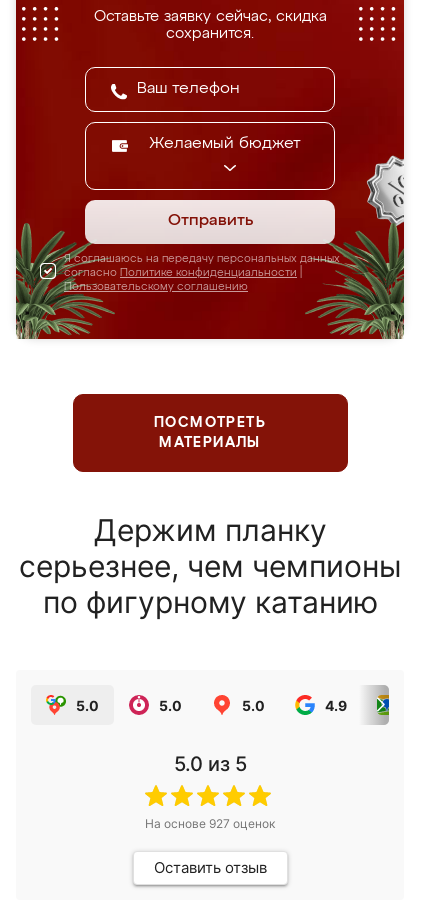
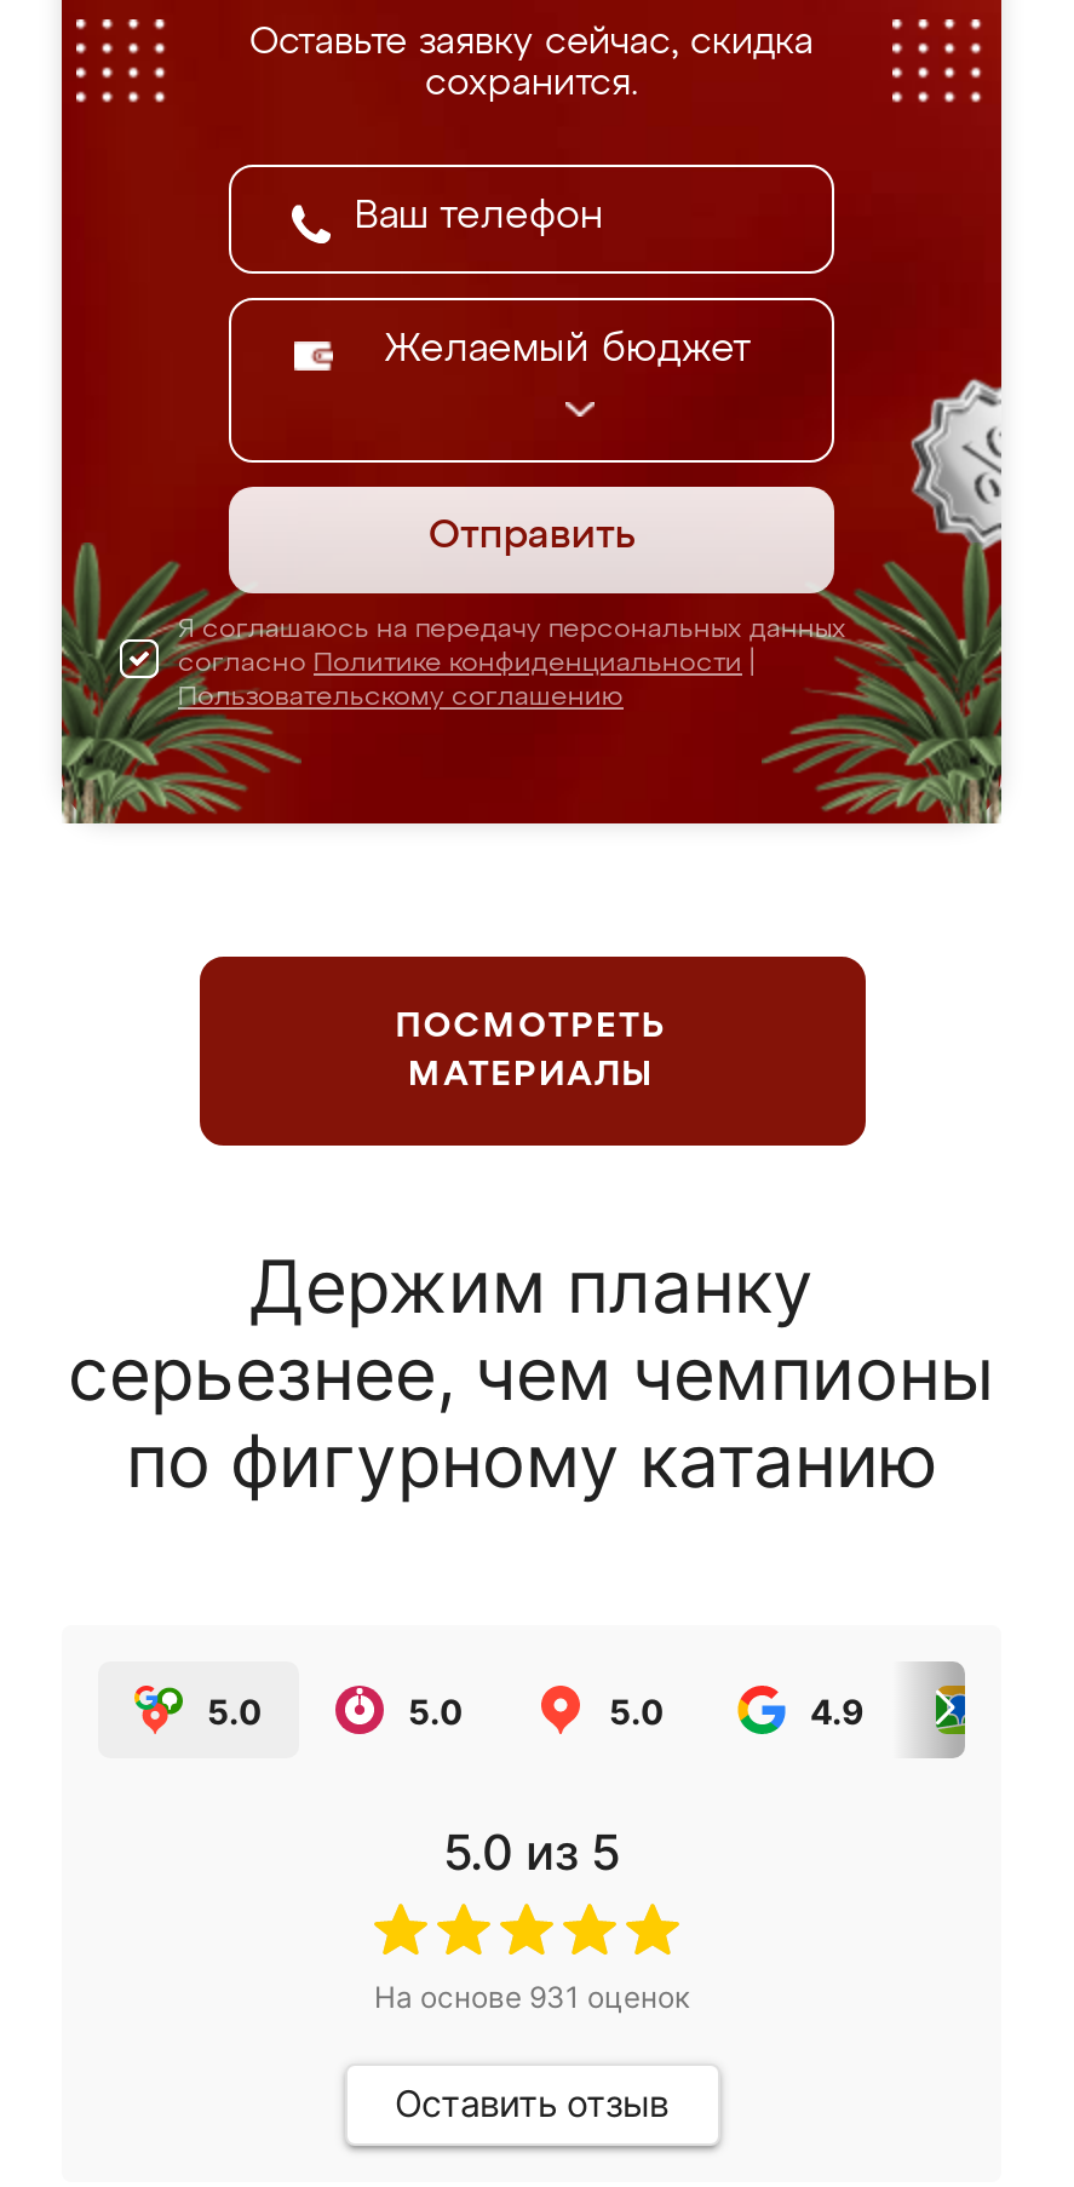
- На основе 927 оценок
+ На основе 931 оценок
